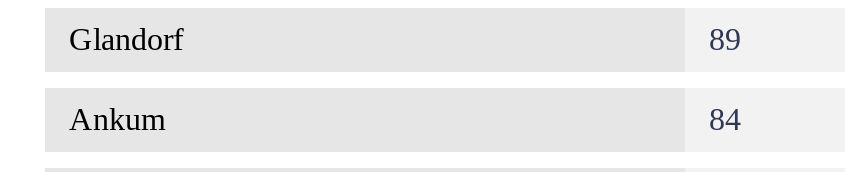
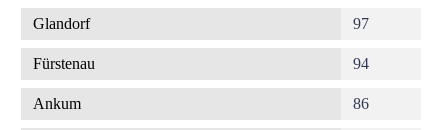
- 89
+ 97
+ Fürstenau
+ 94

- 84
+ 86
